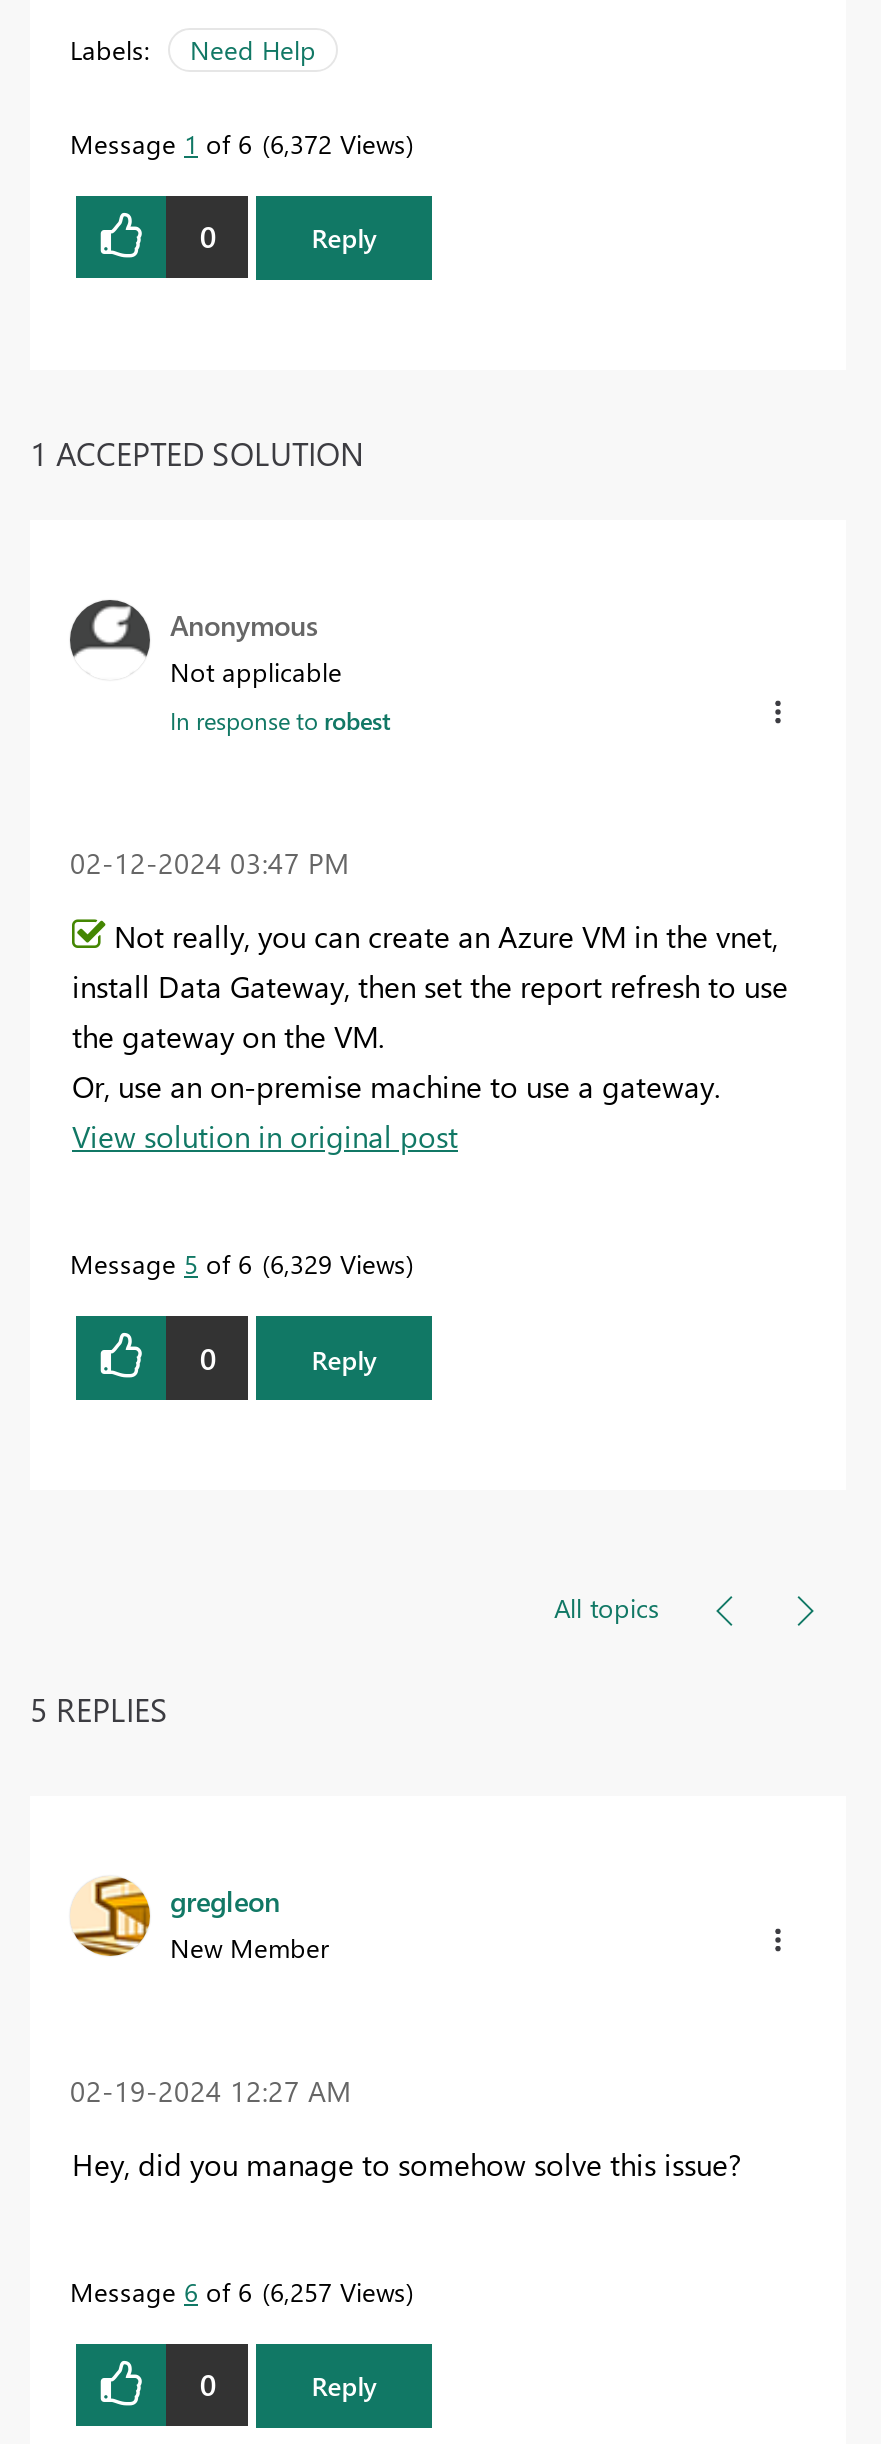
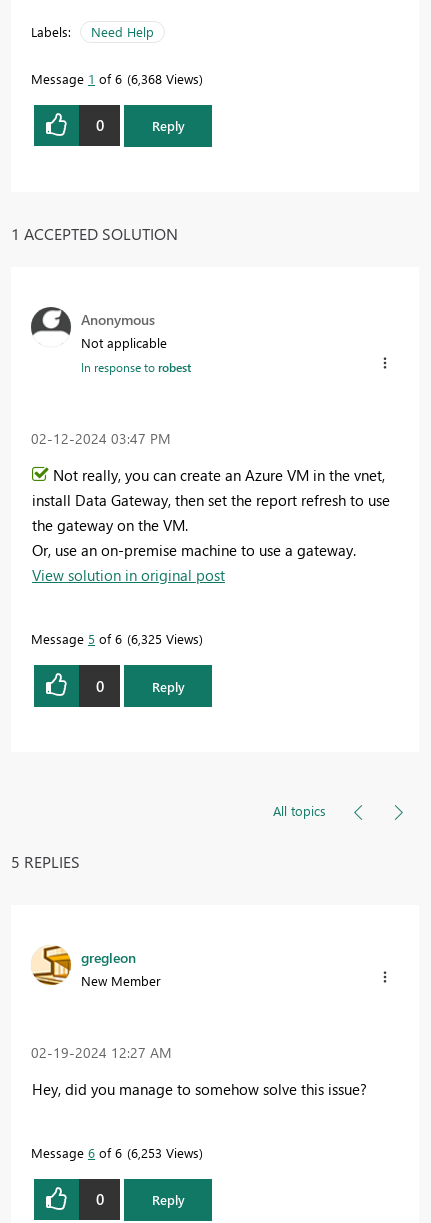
- Message 1 of 6 6,372 Views
+ Message 1 of 6 6,368 Views

- Message 5 of 6 6,329 Views
+ Message 5 of 6 6,325 Views

- Message 6 of 6 6,257 Views
+ Message 6 of 6 6,253 Views
